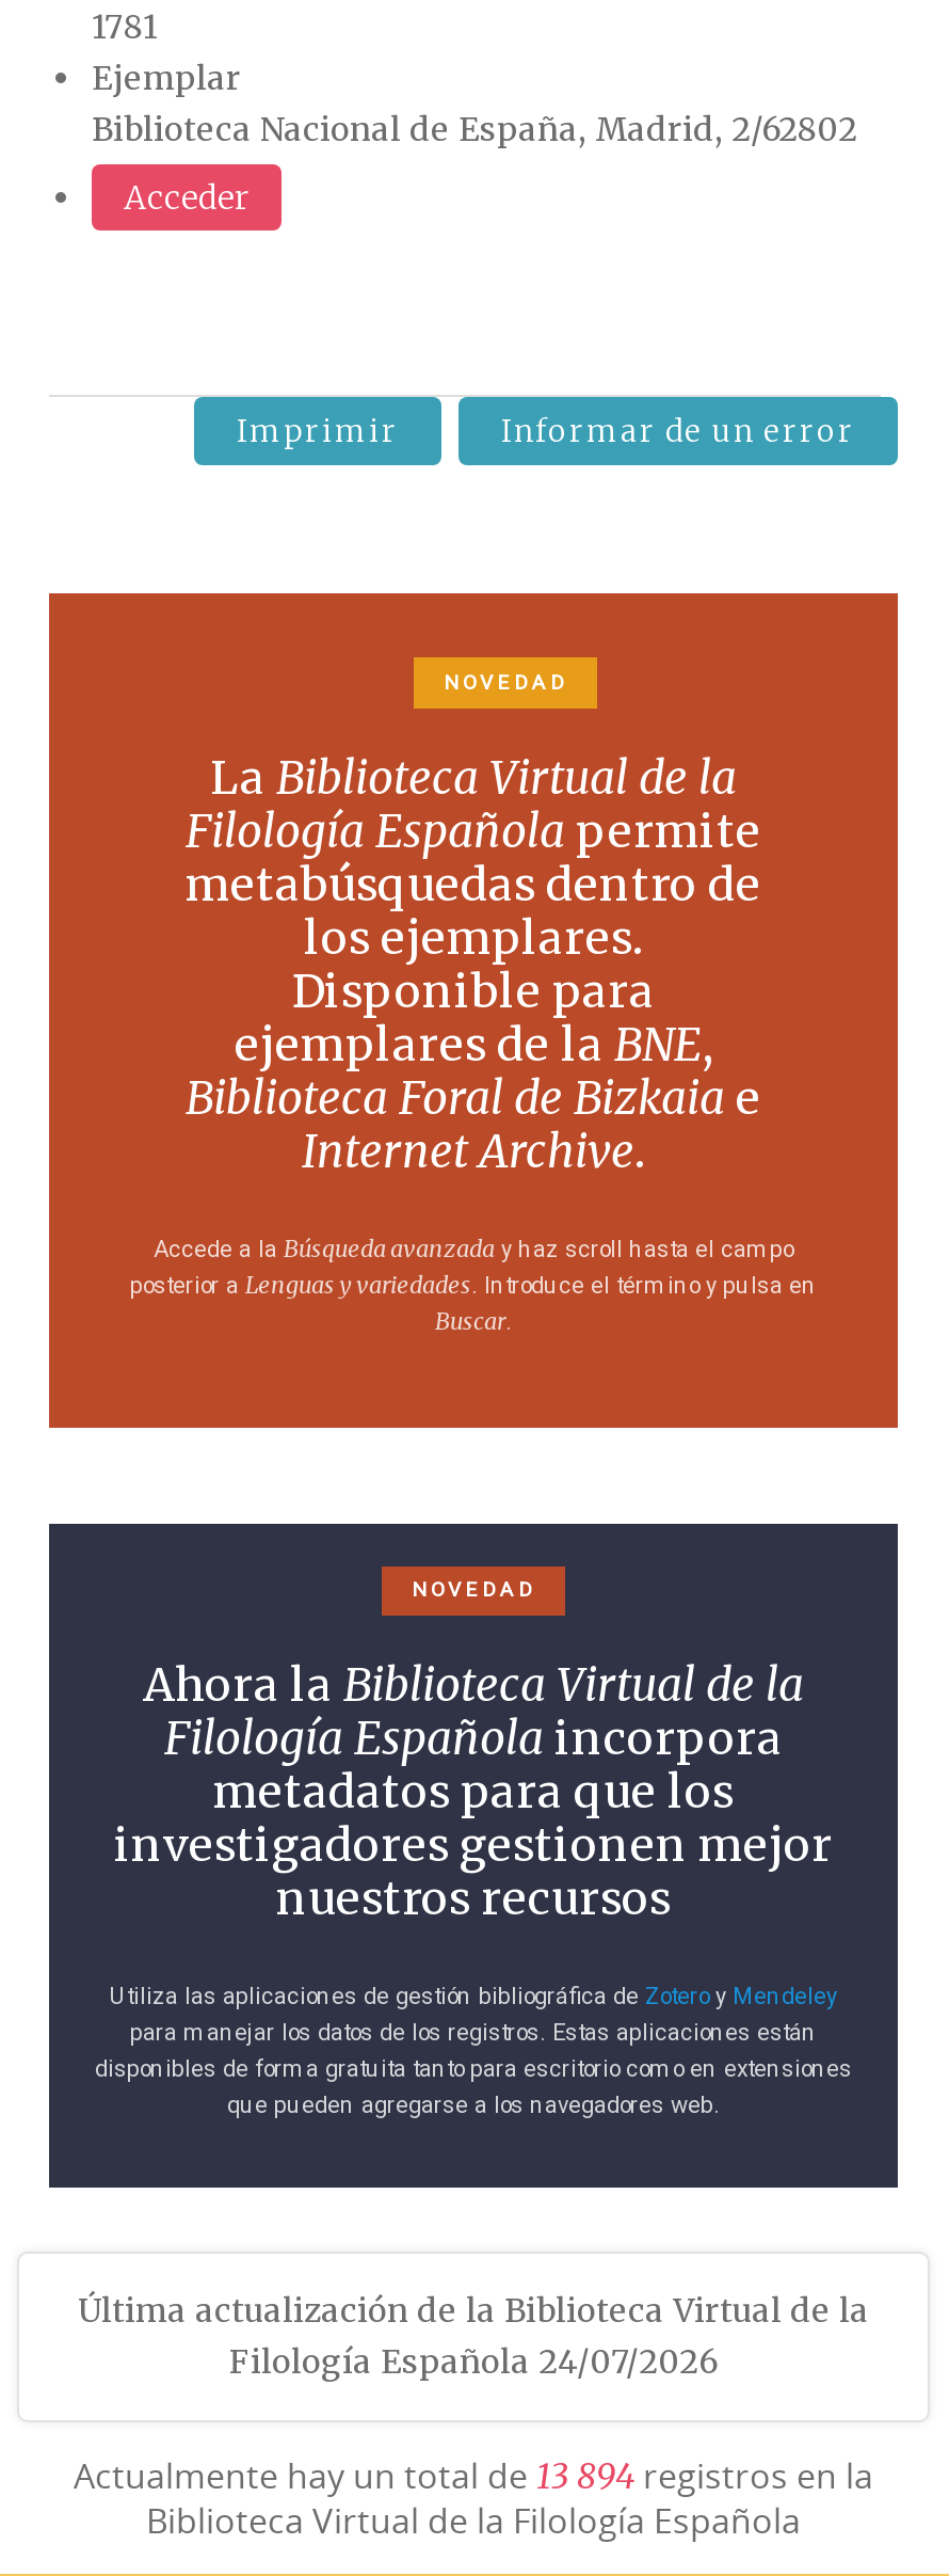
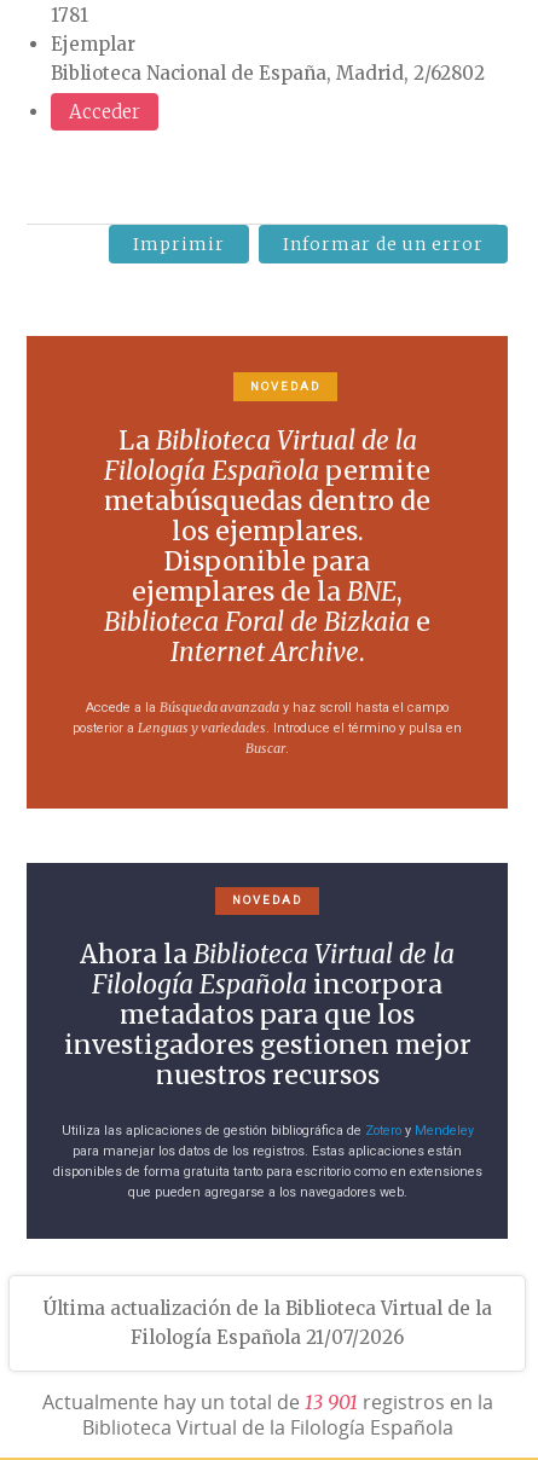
- Filología Española 24/07/2026
+ Filología Española 21/07/2026

- Actualmente hay un total de 13 894 registros en la
+ Actualmente hay un total de 13 901 registros en la
